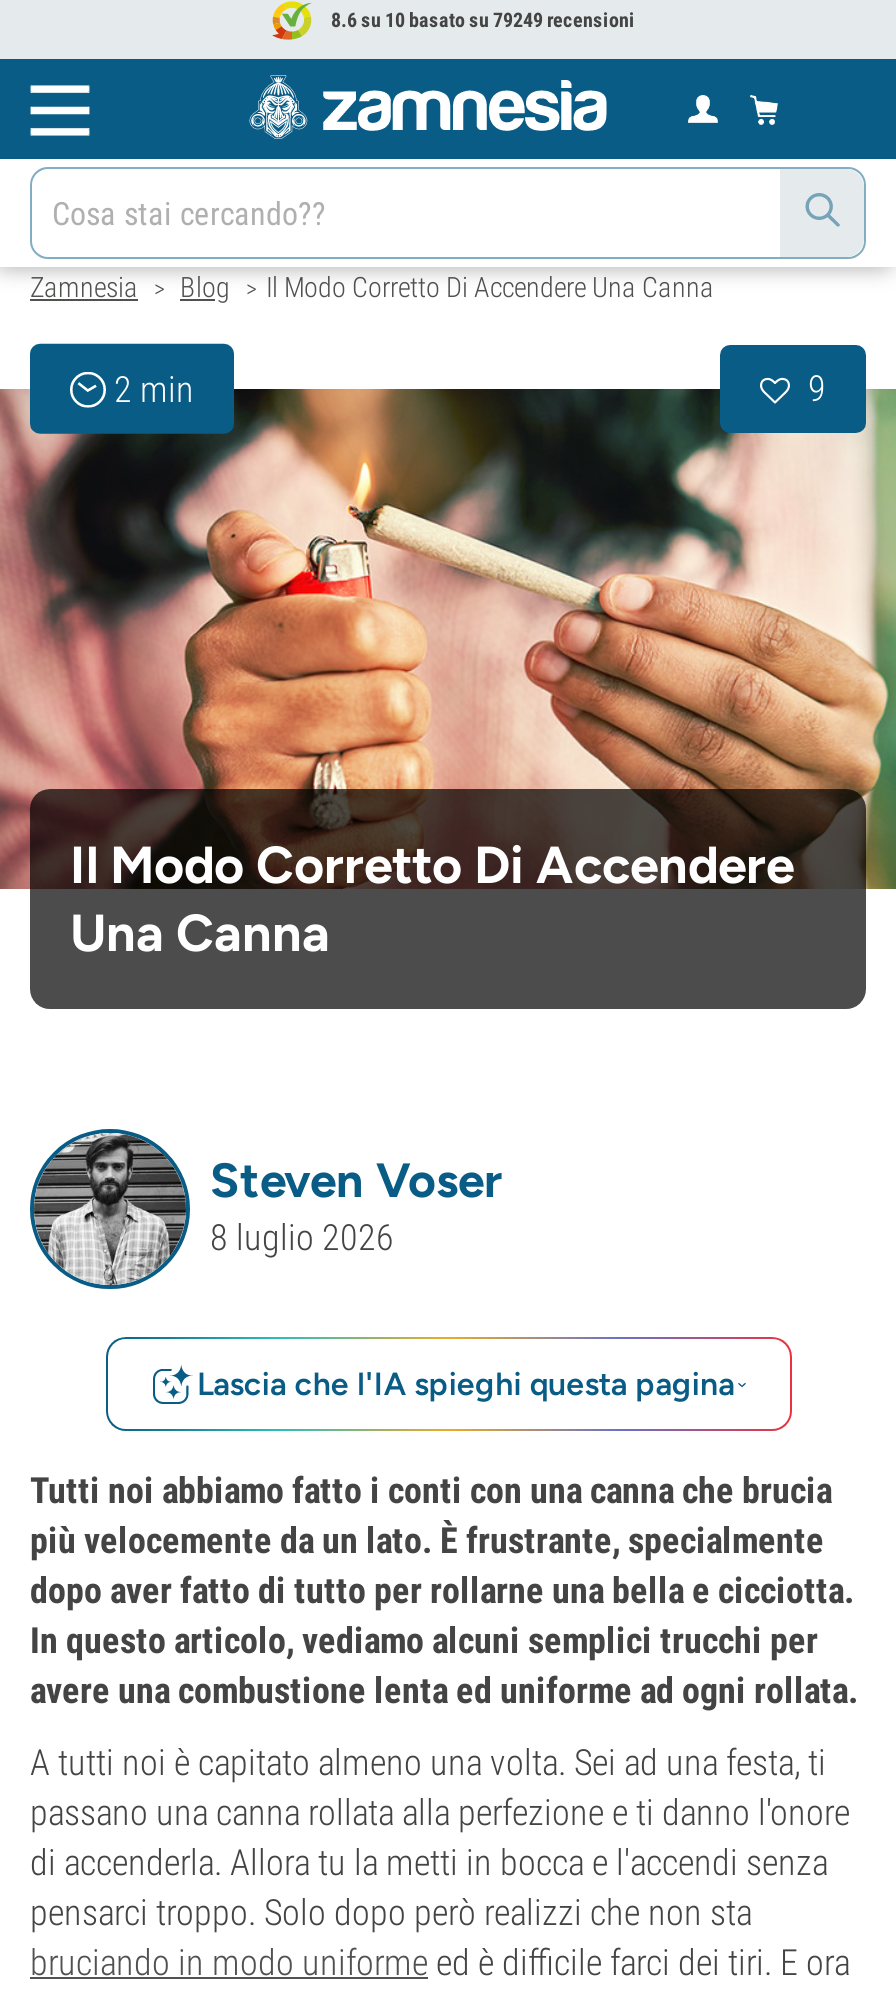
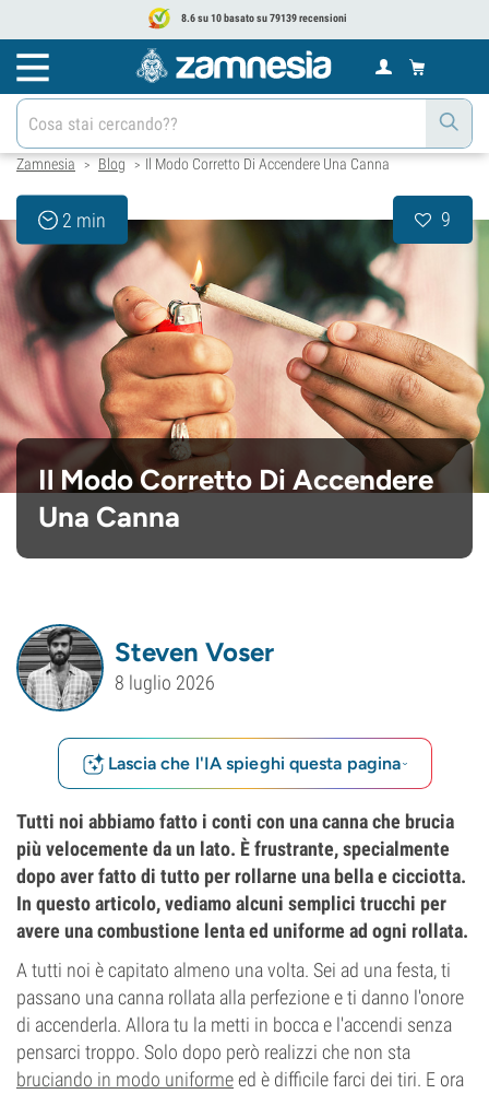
- 8.6 su 10 basato su 79249 recensioni
+ 8.6 su 10 basato su 79139 recensioni
